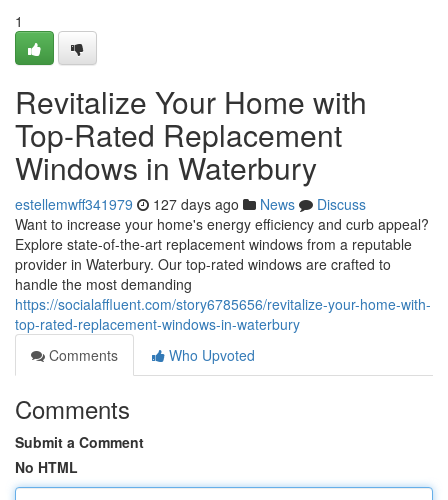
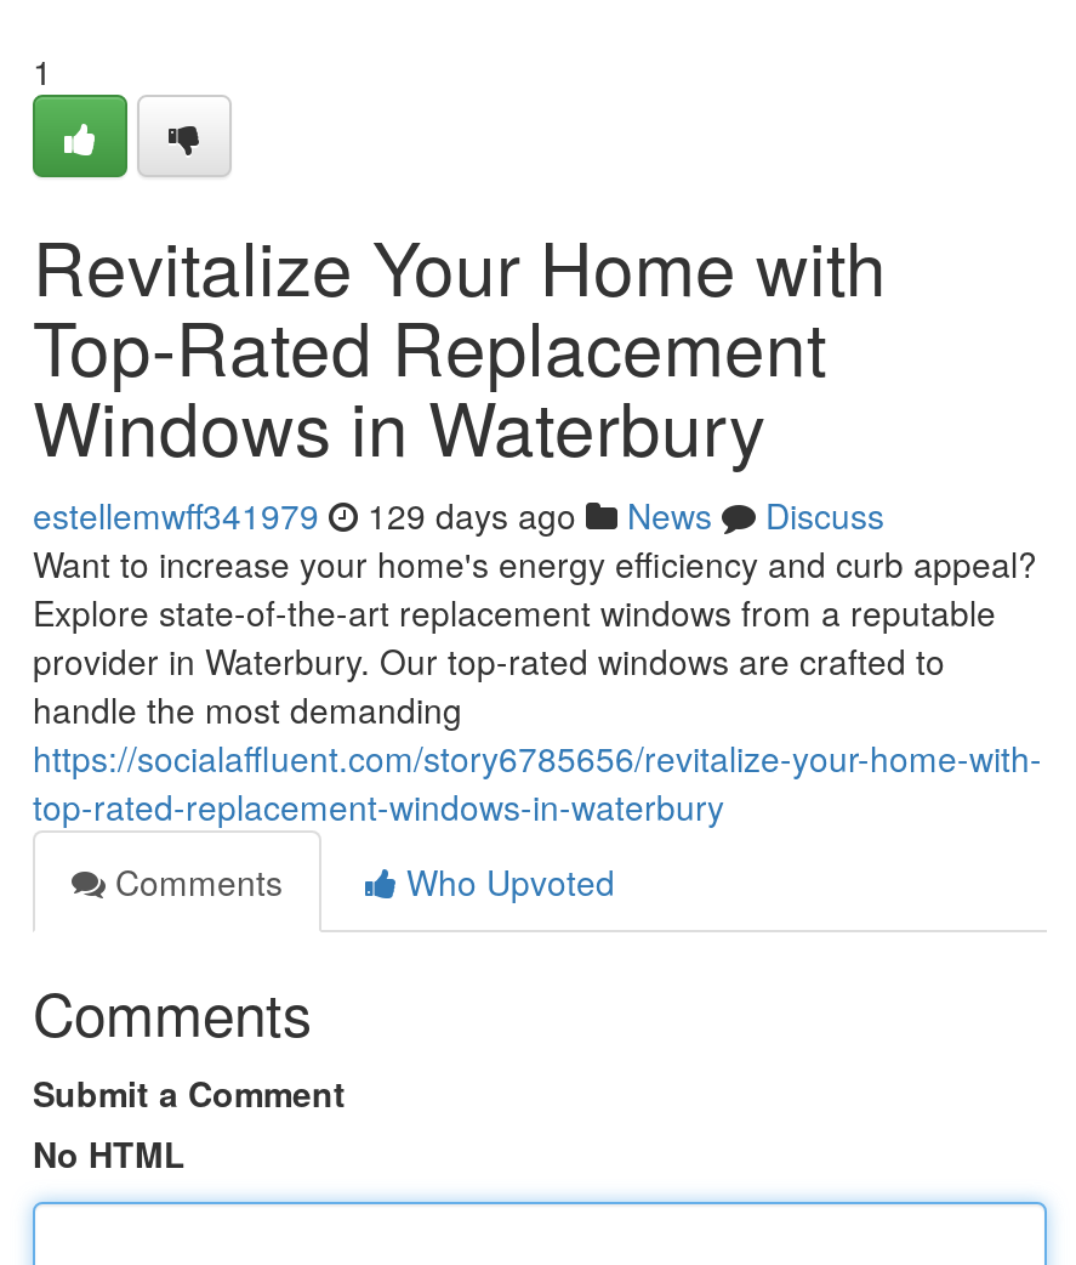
- estellemwff341979 127 days ago News Discuss
+ estellemwff341979 129 days ago News Discuss
